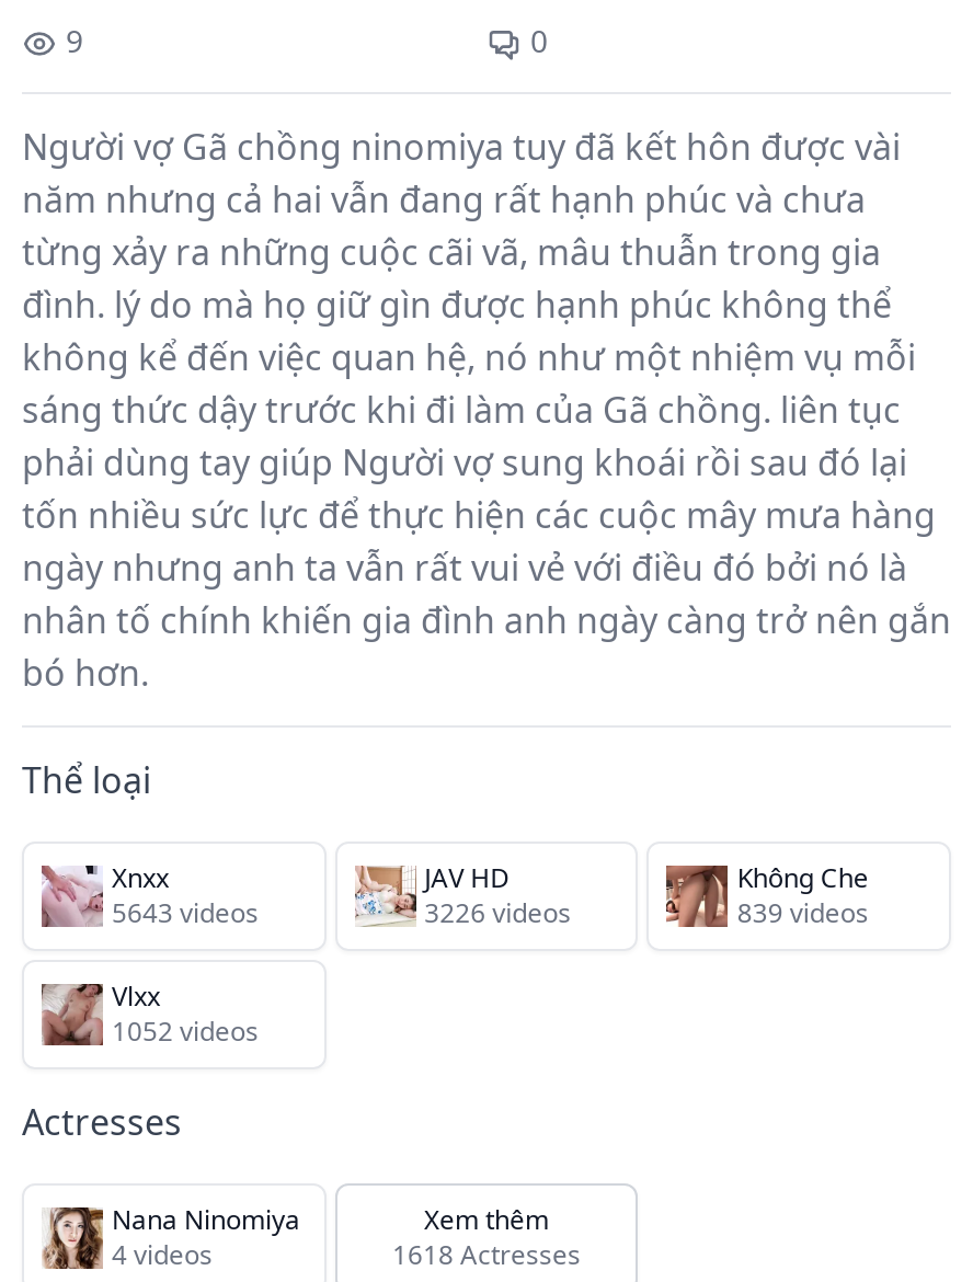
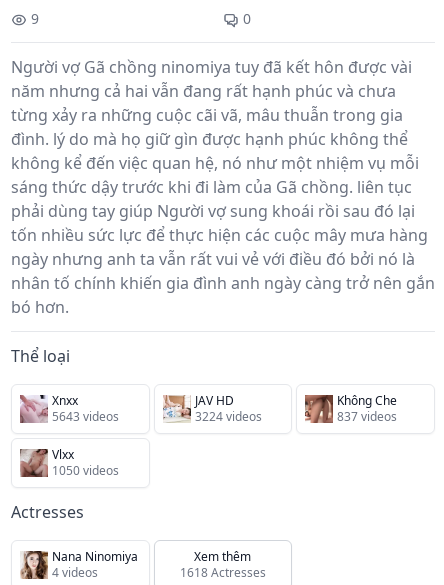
- 3226 videos
+ 3224 videos

- 839 videos
+ 837 videos

- 1052 videos
+ 1050 videos
